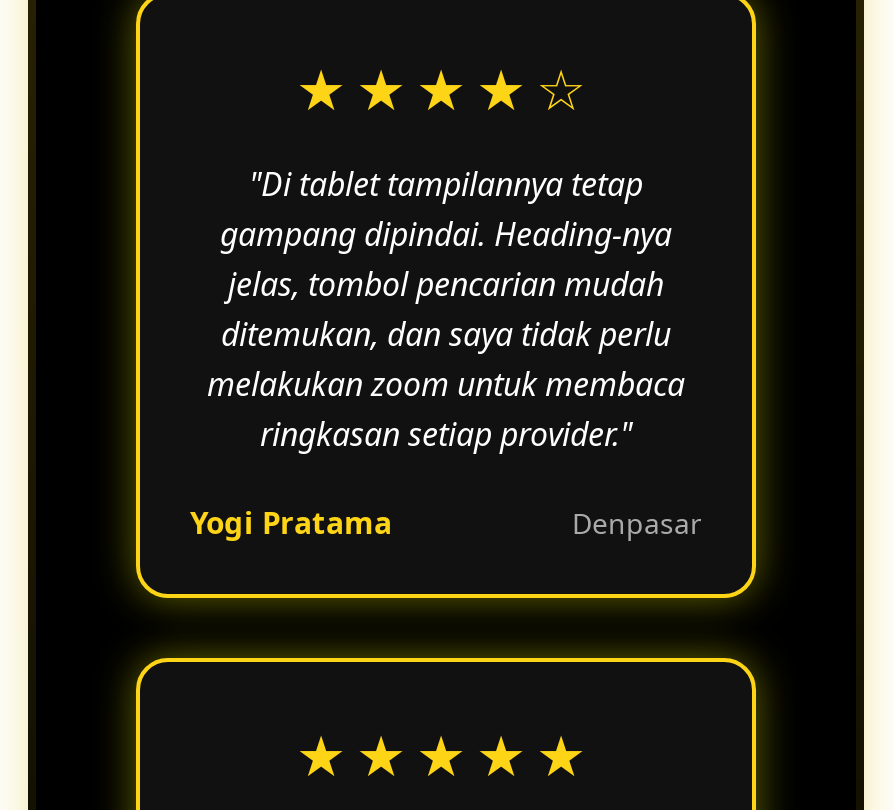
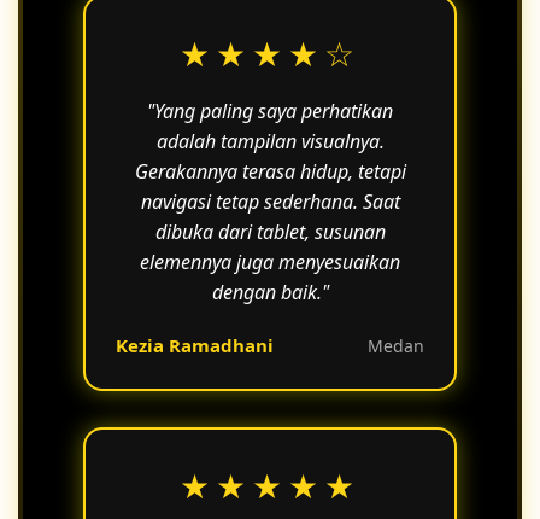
- "Di tablet tampilannya tetap
- gampang dipindai. Heading-nya
- jelas, tombol pencarian mudah
- ditemukan, dan saya tidak perlu
- melakukan zoom untuk membaca
- ringkasan setiap provider."
+ "Yang paling saya perhatikan
+ adalah tampilan visualnya.
+ Gerakannya terasa hidup, tetapi
+ navigasi tetap sederhana. Saat
+ dibuka dari tablet, susunan
+ elemennya juga menyesuaikan
+ dengan baik."

- Yogi Pratama
- Denpasar
+ Kezia Ramadhani
+ Medan
